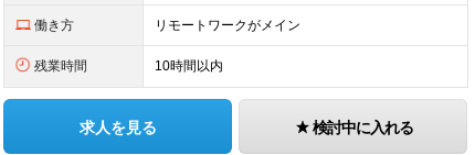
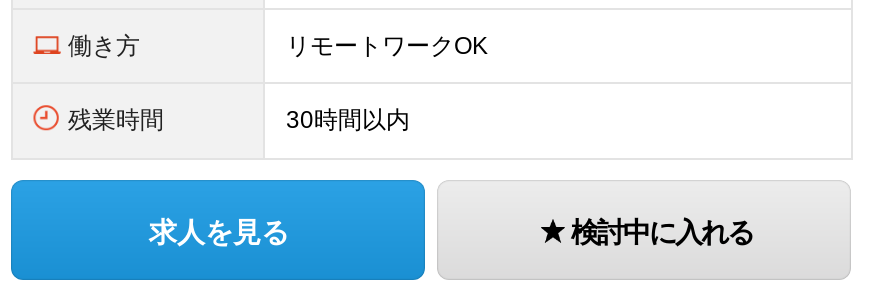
- リモートワークがメイン
+ リモートワークOK

- 10時間以内
+ 30時間以内
